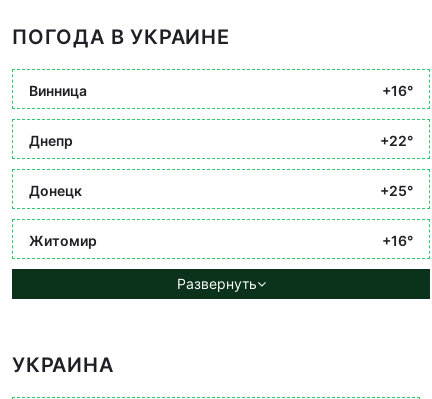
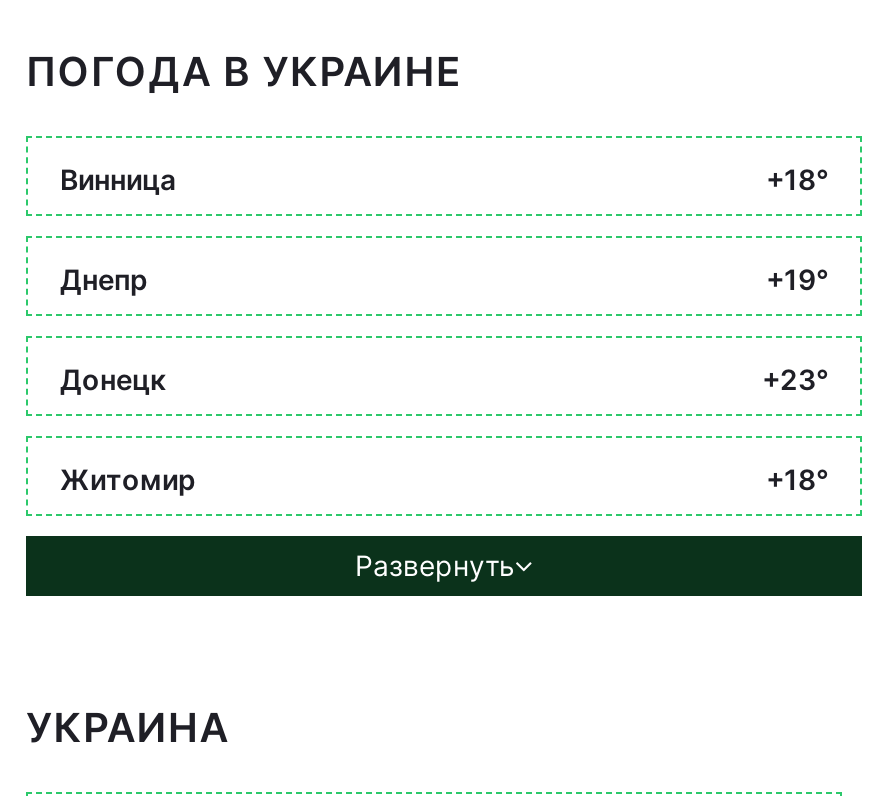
- +16°
+ +18°

- +22°
+ +19°

- +25°
+ +23°

- +16°
+ +18°
